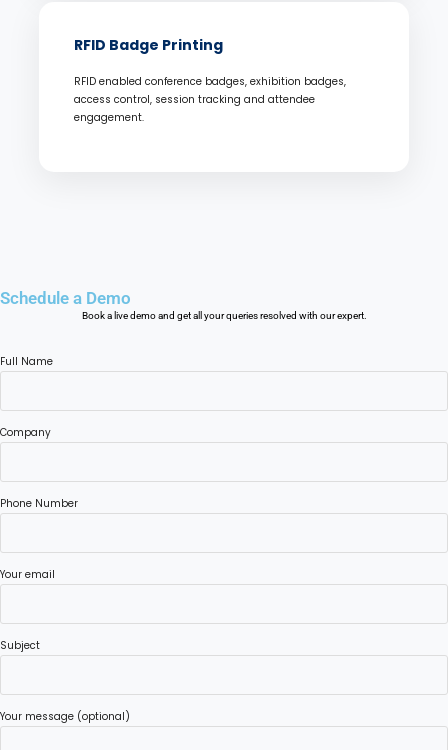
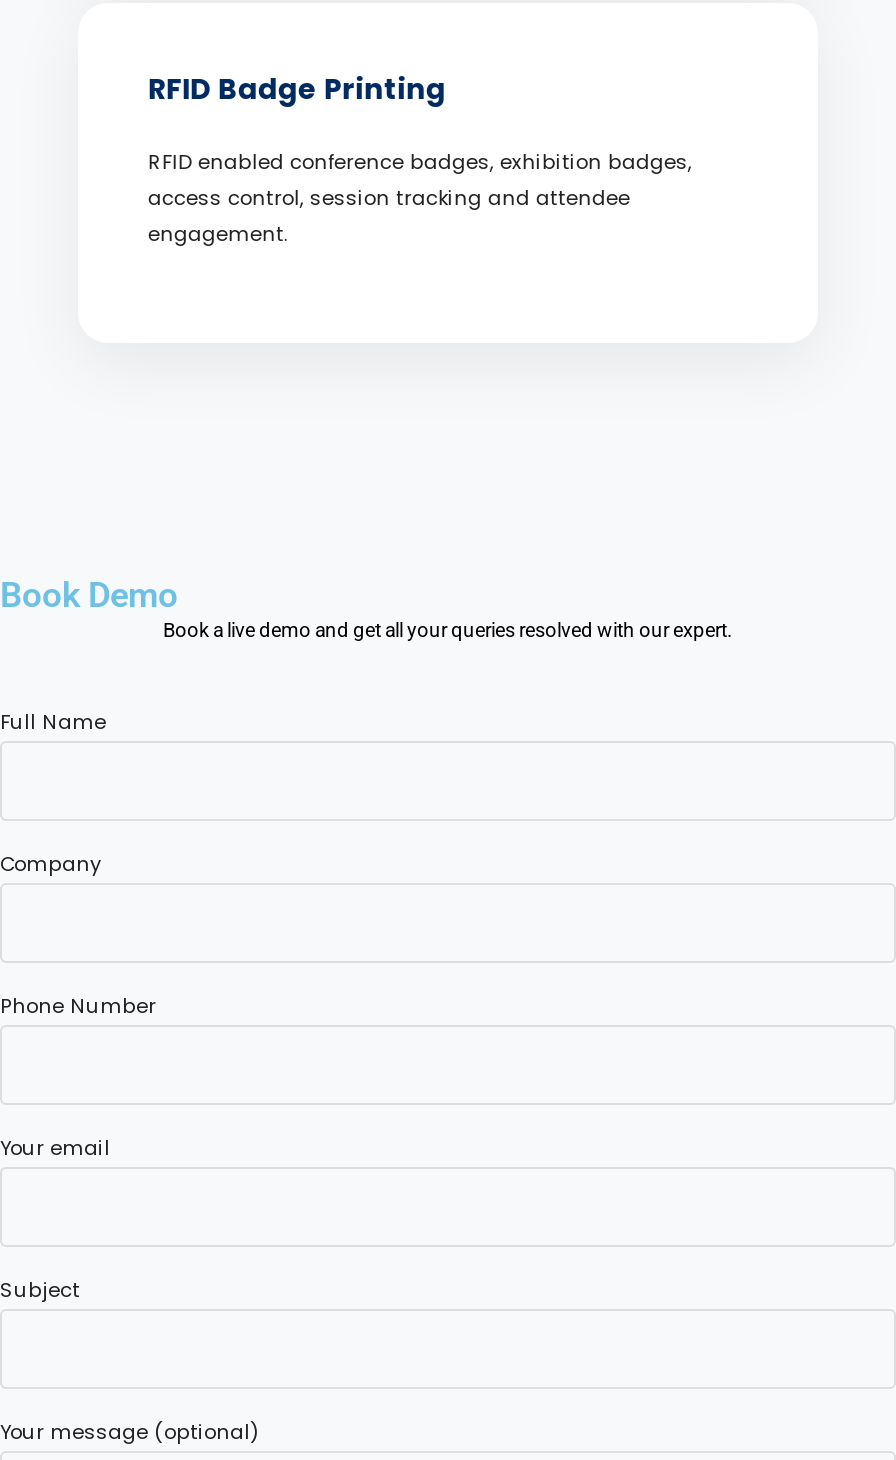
- Schedule a Demo
+ Book Demo
